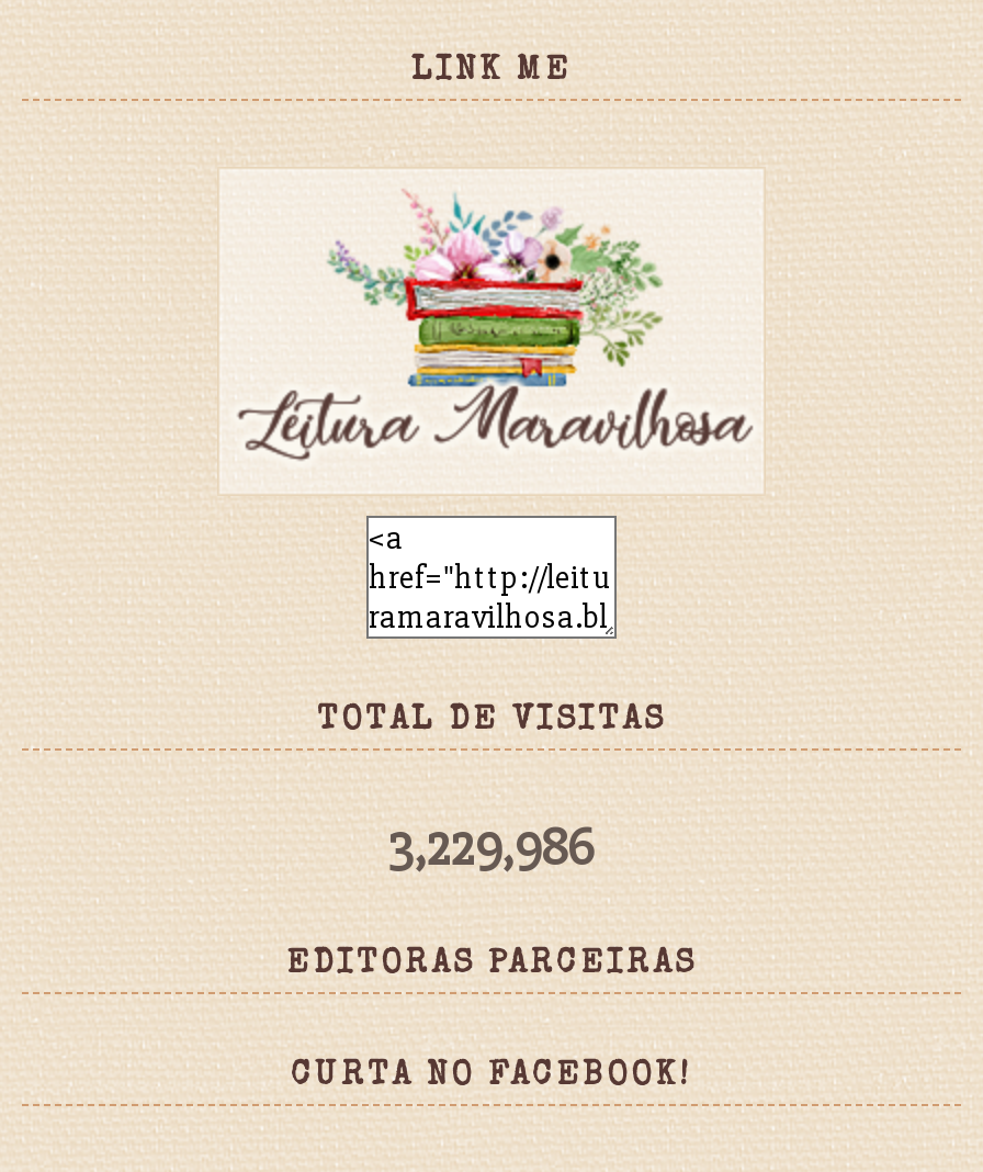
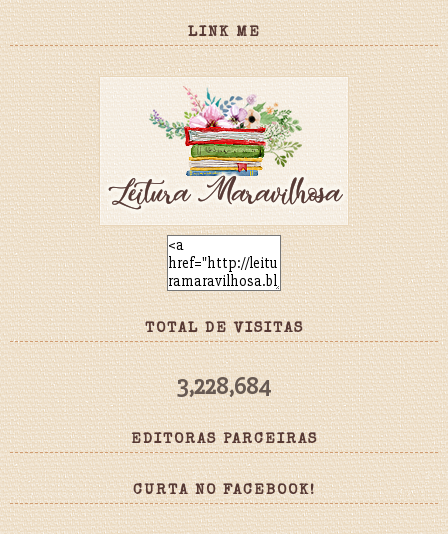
- 3,229,986
+ 3,228,684
